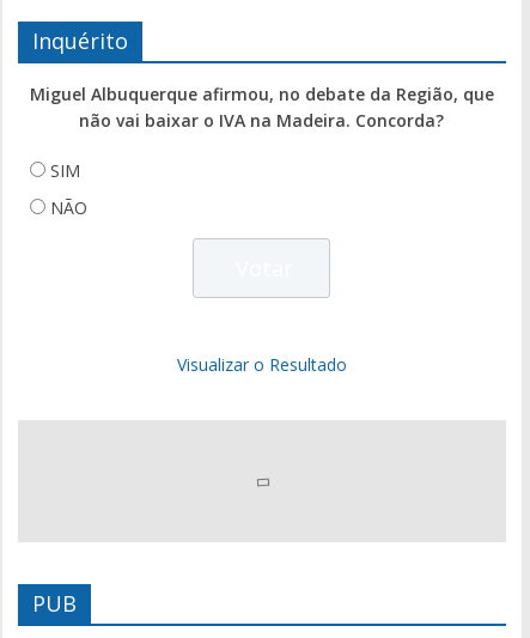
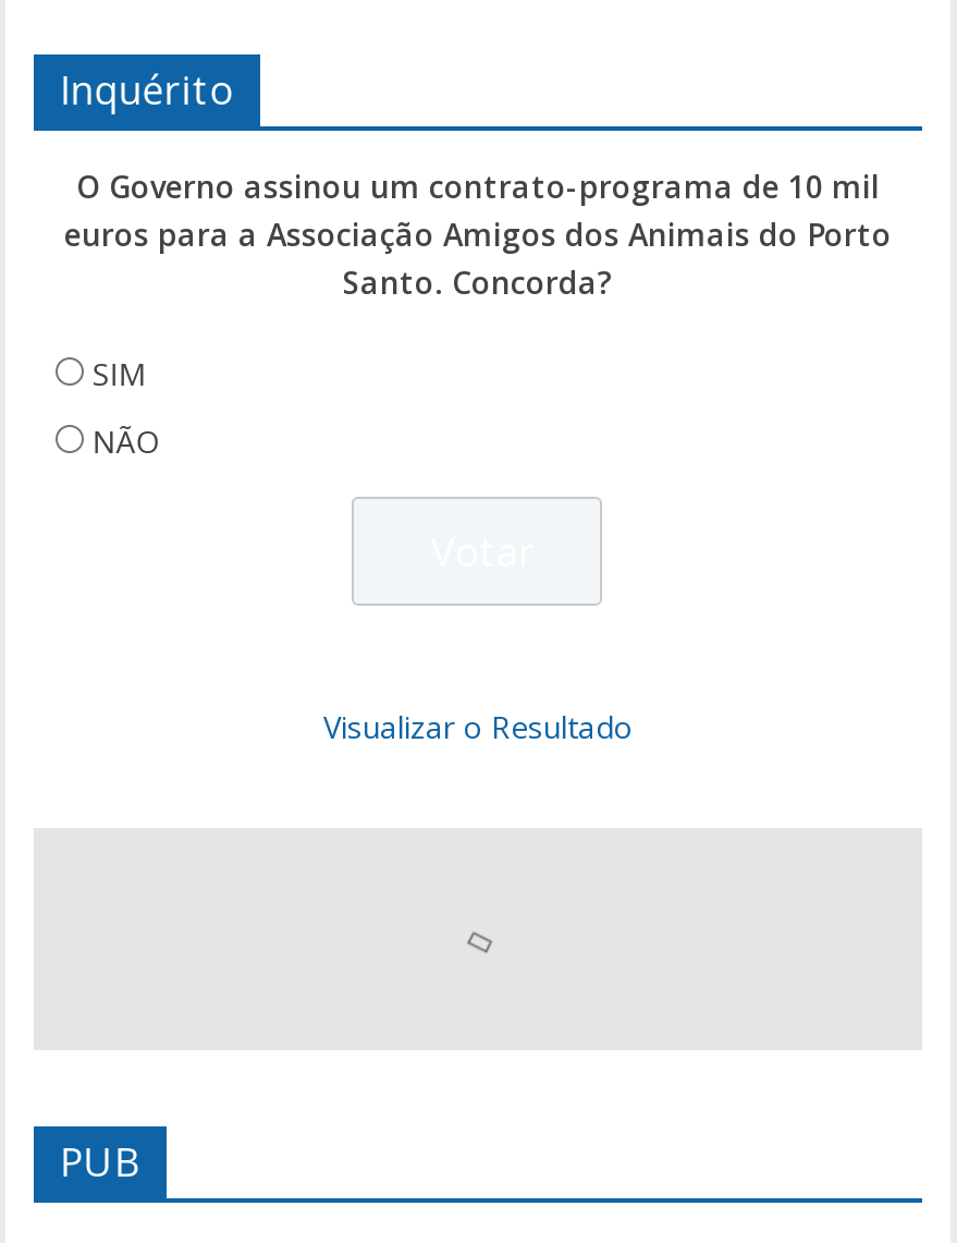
- Miguel Albuquerque afirmou, no debate da Região, que
- não vai baixar o IVA na Madeira. Concorda?
+ O Governo assinou um contrato-programa de 10 mil
+ euros para a Associação Amigos dos Animais do Porto
+ Santo. Concorda?
